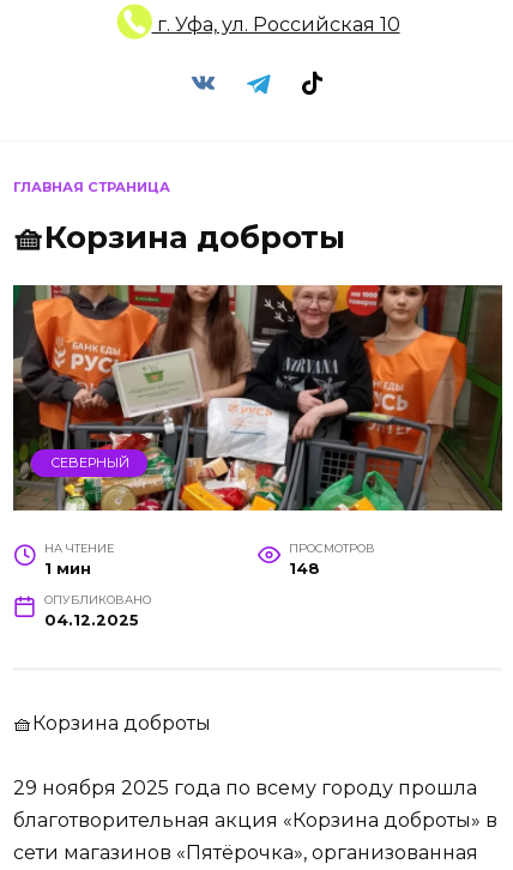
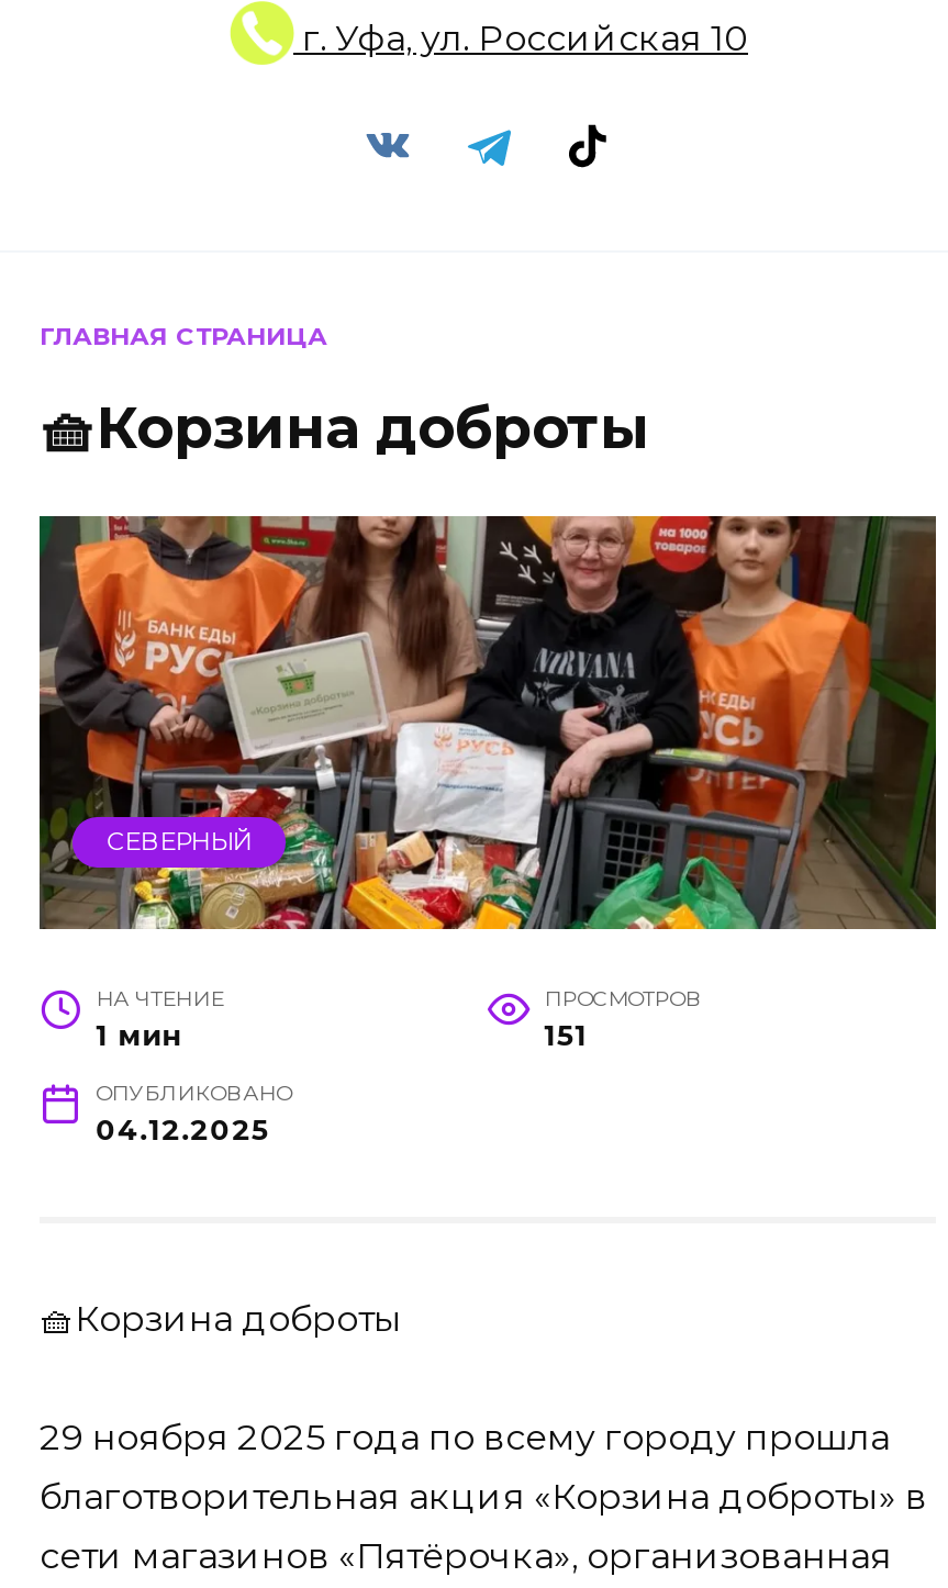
- 148
+ 151
